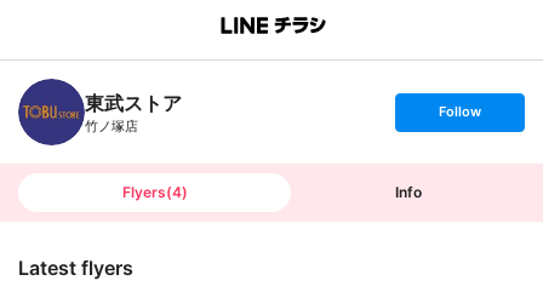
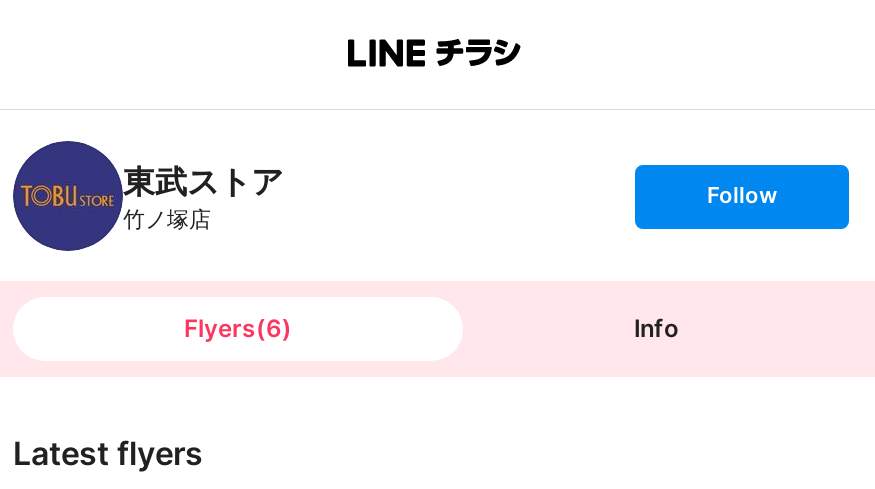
- Flyers(4)
+ Flyers(6)
